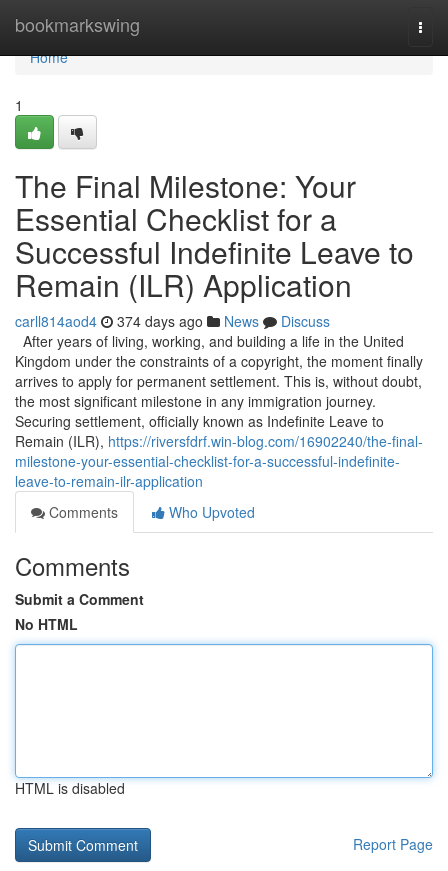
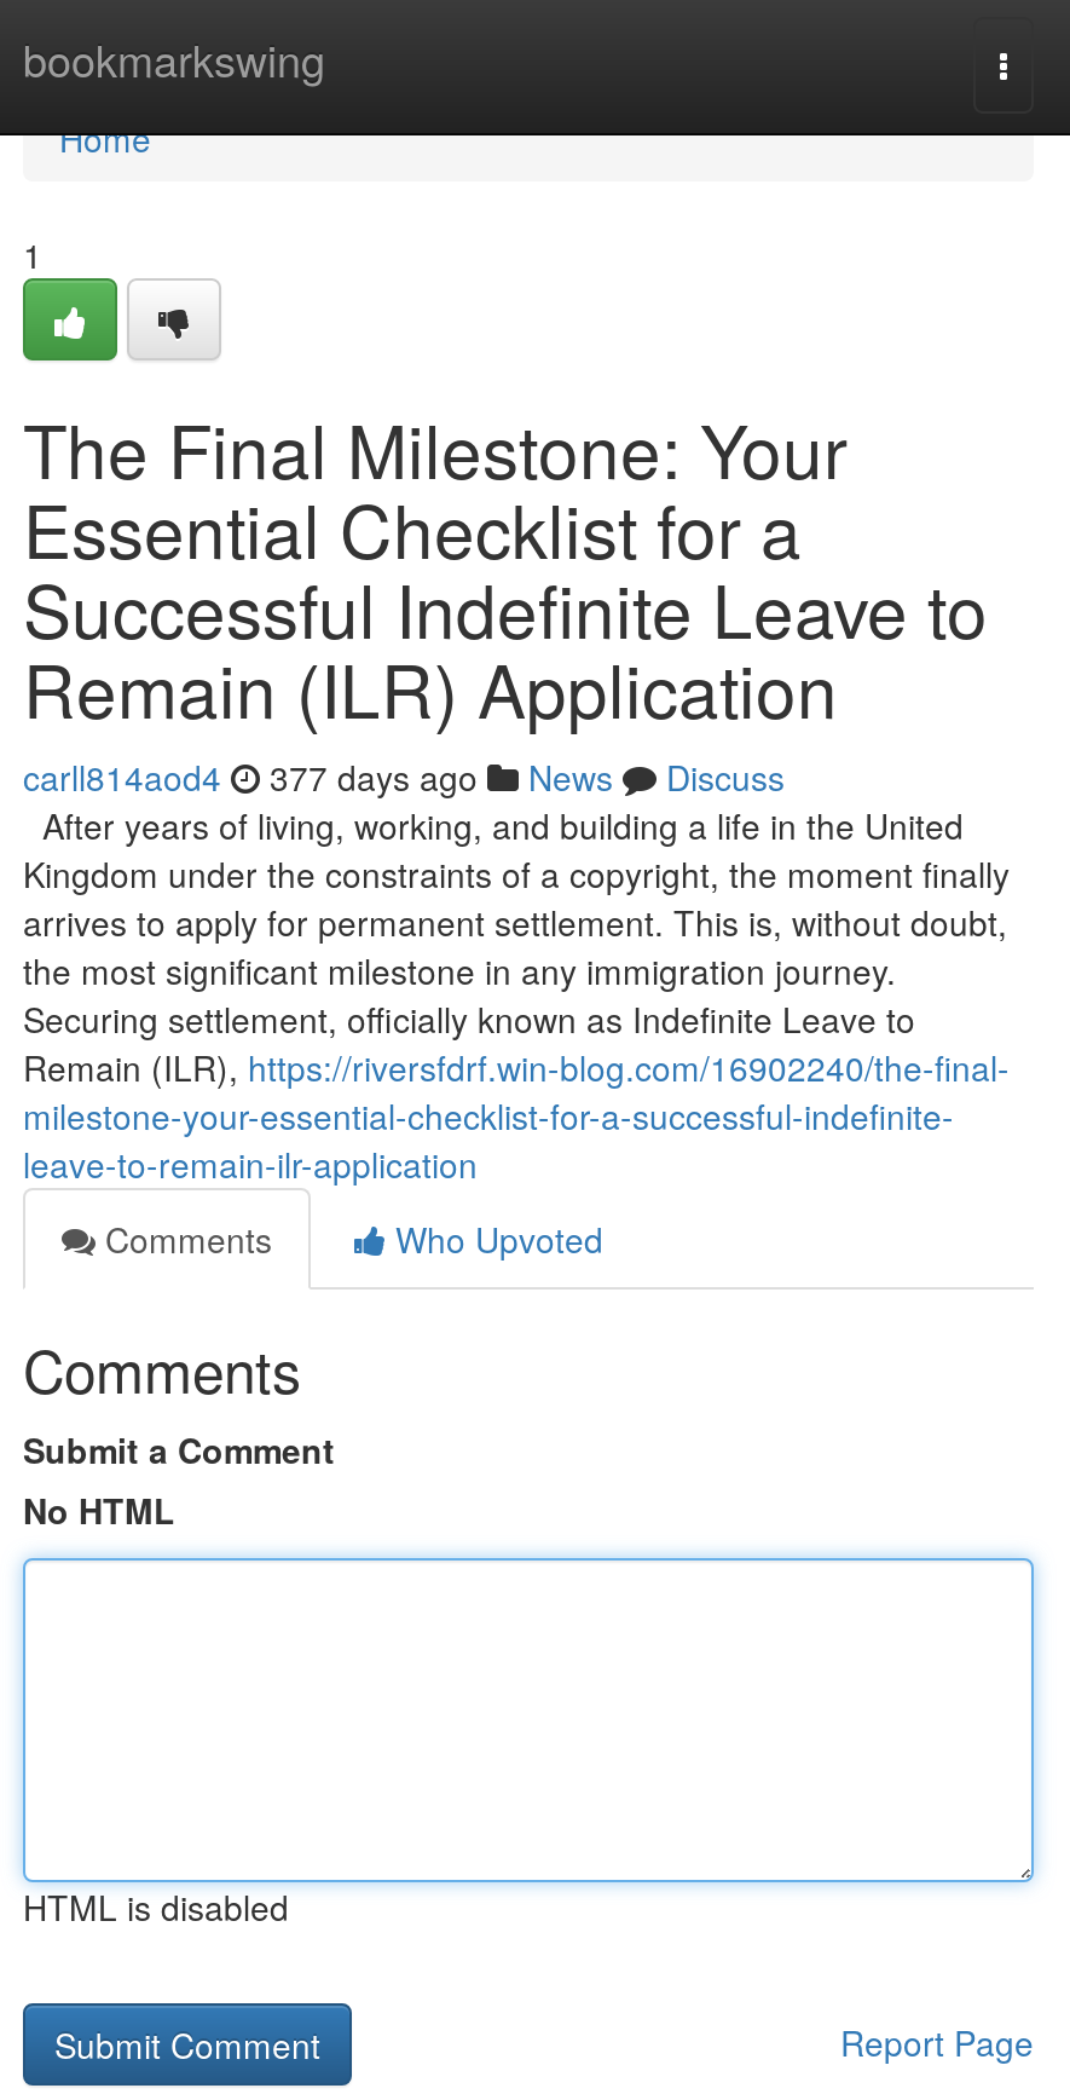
- carll814aod4 374 days ago News Discuss
+ carll814aod4 377 days ago News Discuss
